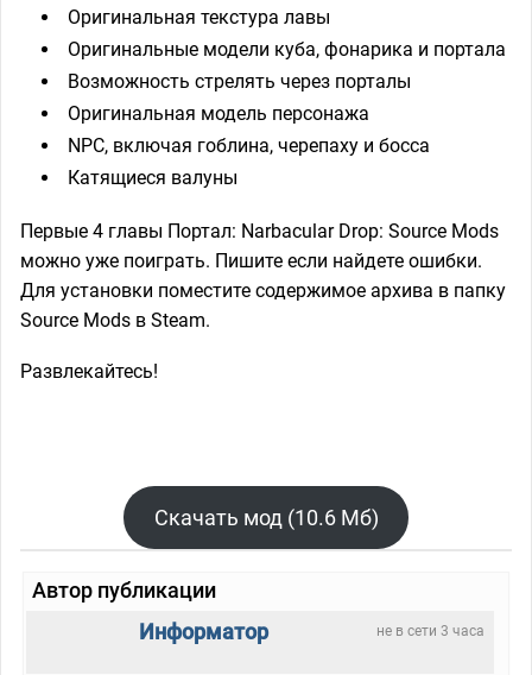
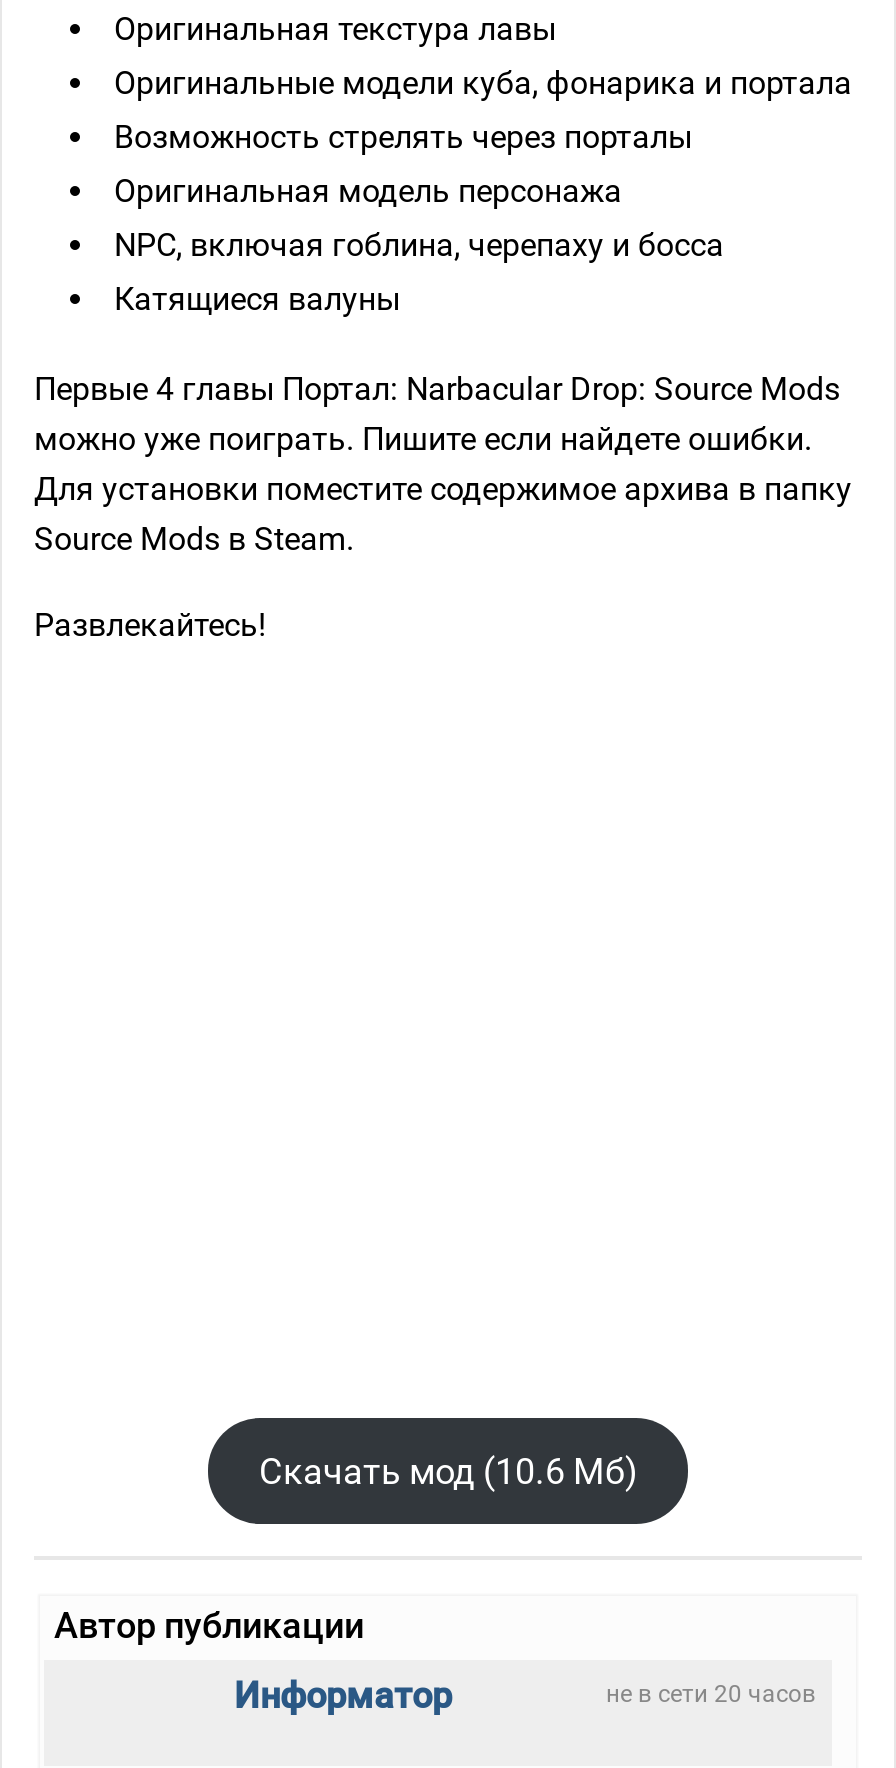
- не в сети 3 часа
+ не в сети 20 часов
